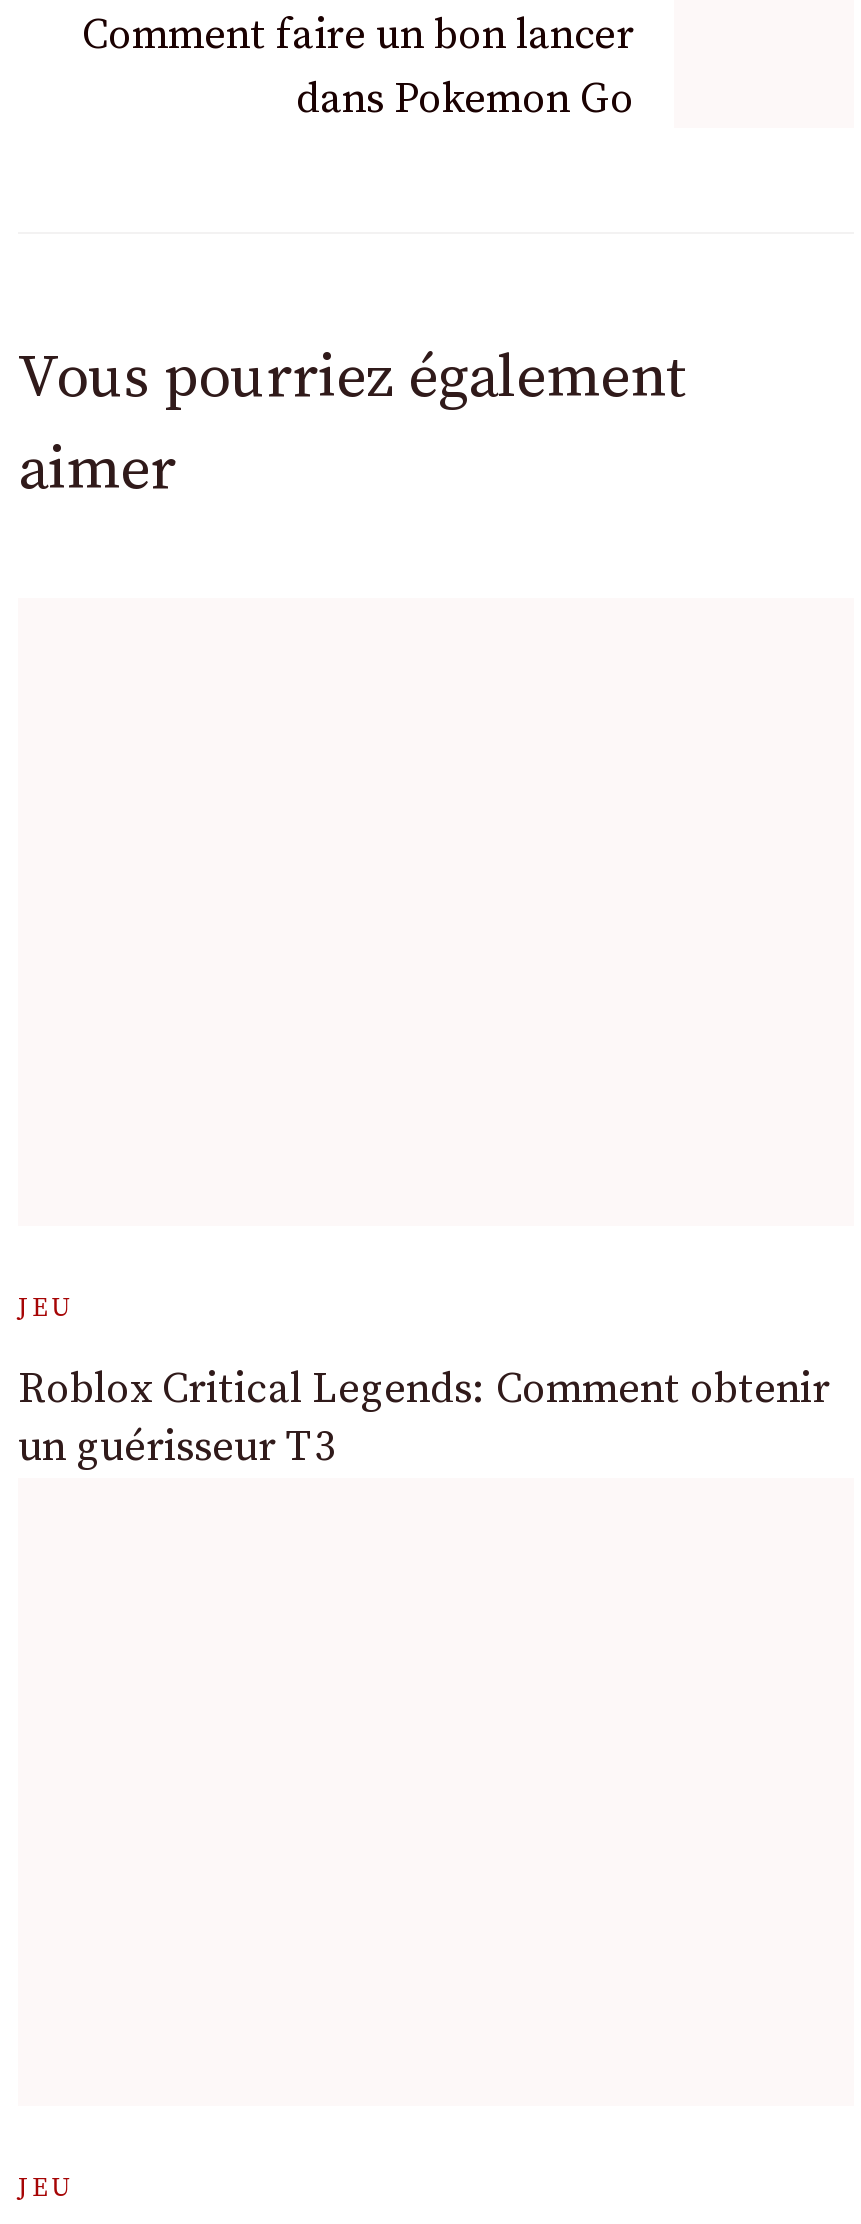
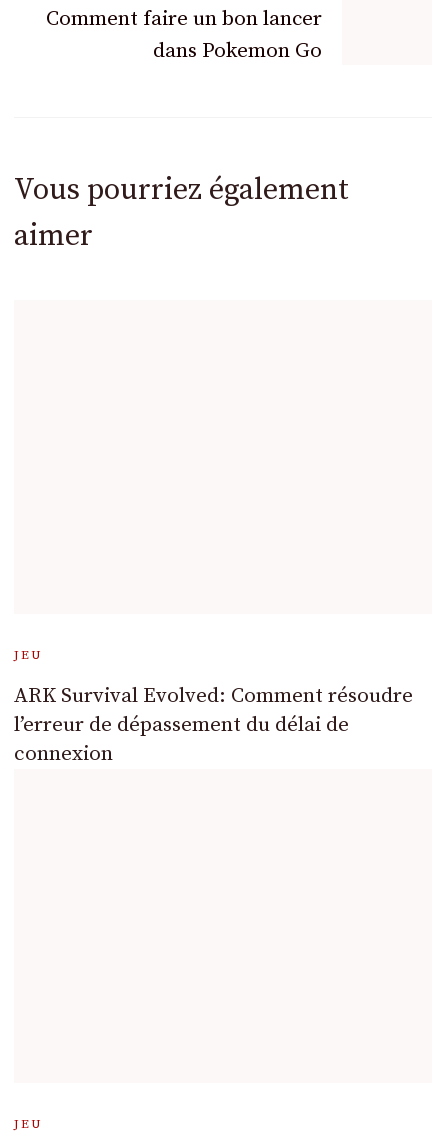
- Roblox Critical Legends: Comment obtenir
- un guérisseur T3
+ ARK Survival Evolved: Comment résoudre
+ l’erreur de dépassement du délai de
+ connexion
